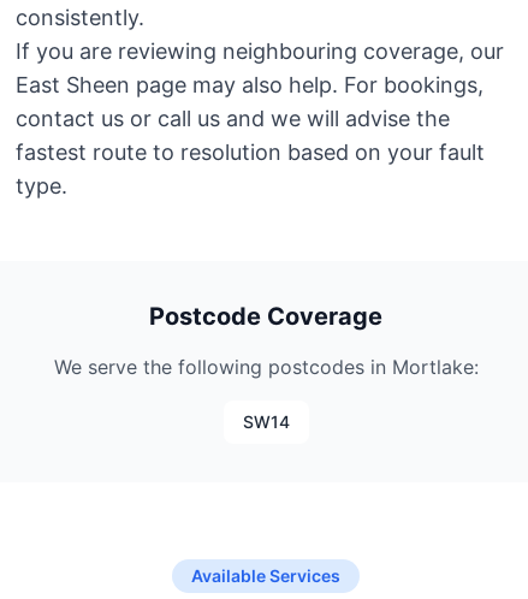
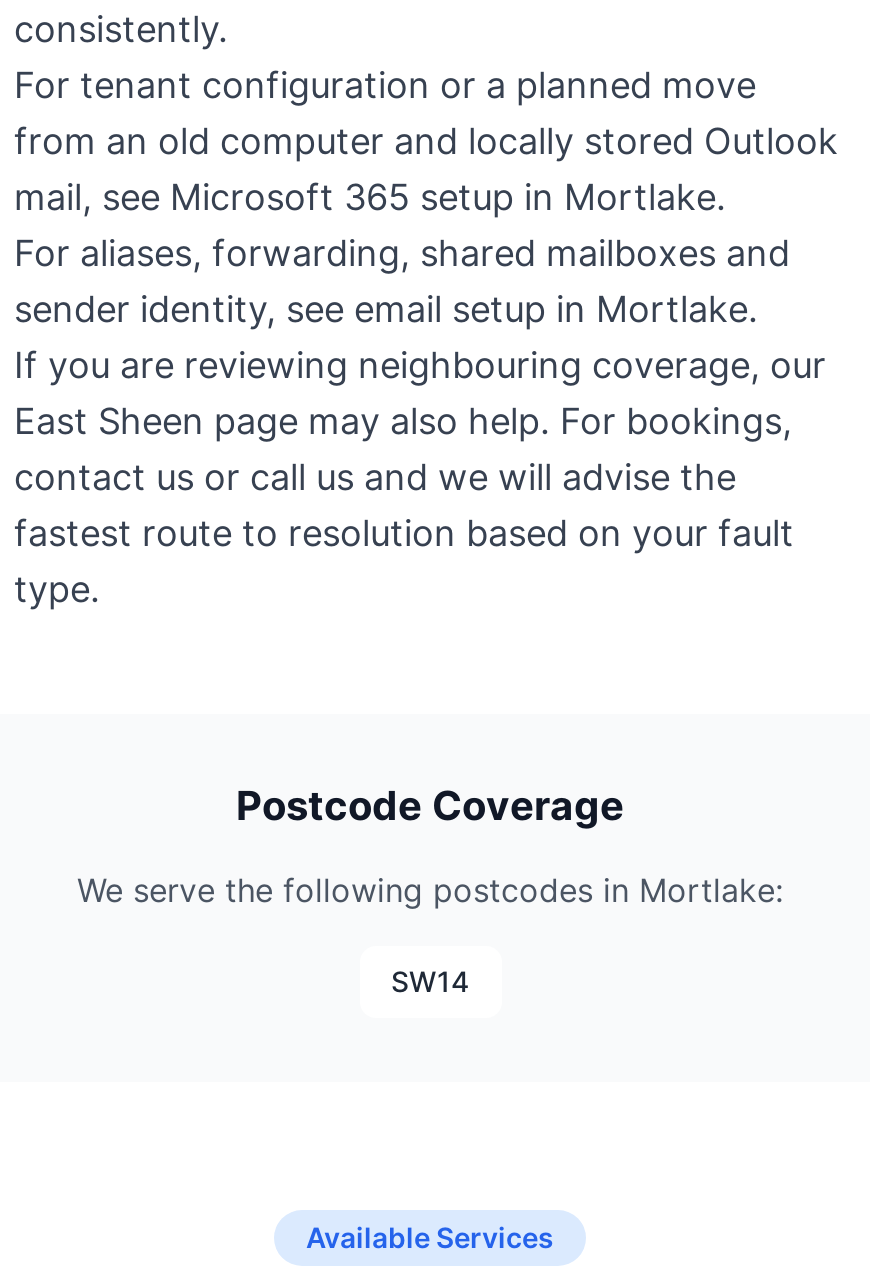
+ For tenant configuration or a planned move
+ from an old computer and locally stored Outlook
+ mail, see Microsoft 365 setup in Mortlake.
+ For aliases, forwarding, shared mailboxes and
+ sender identity, see email setup in Mortlake.
